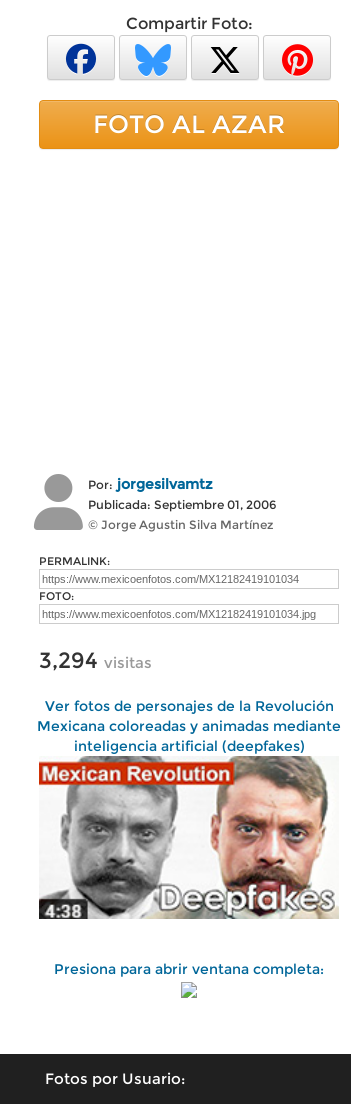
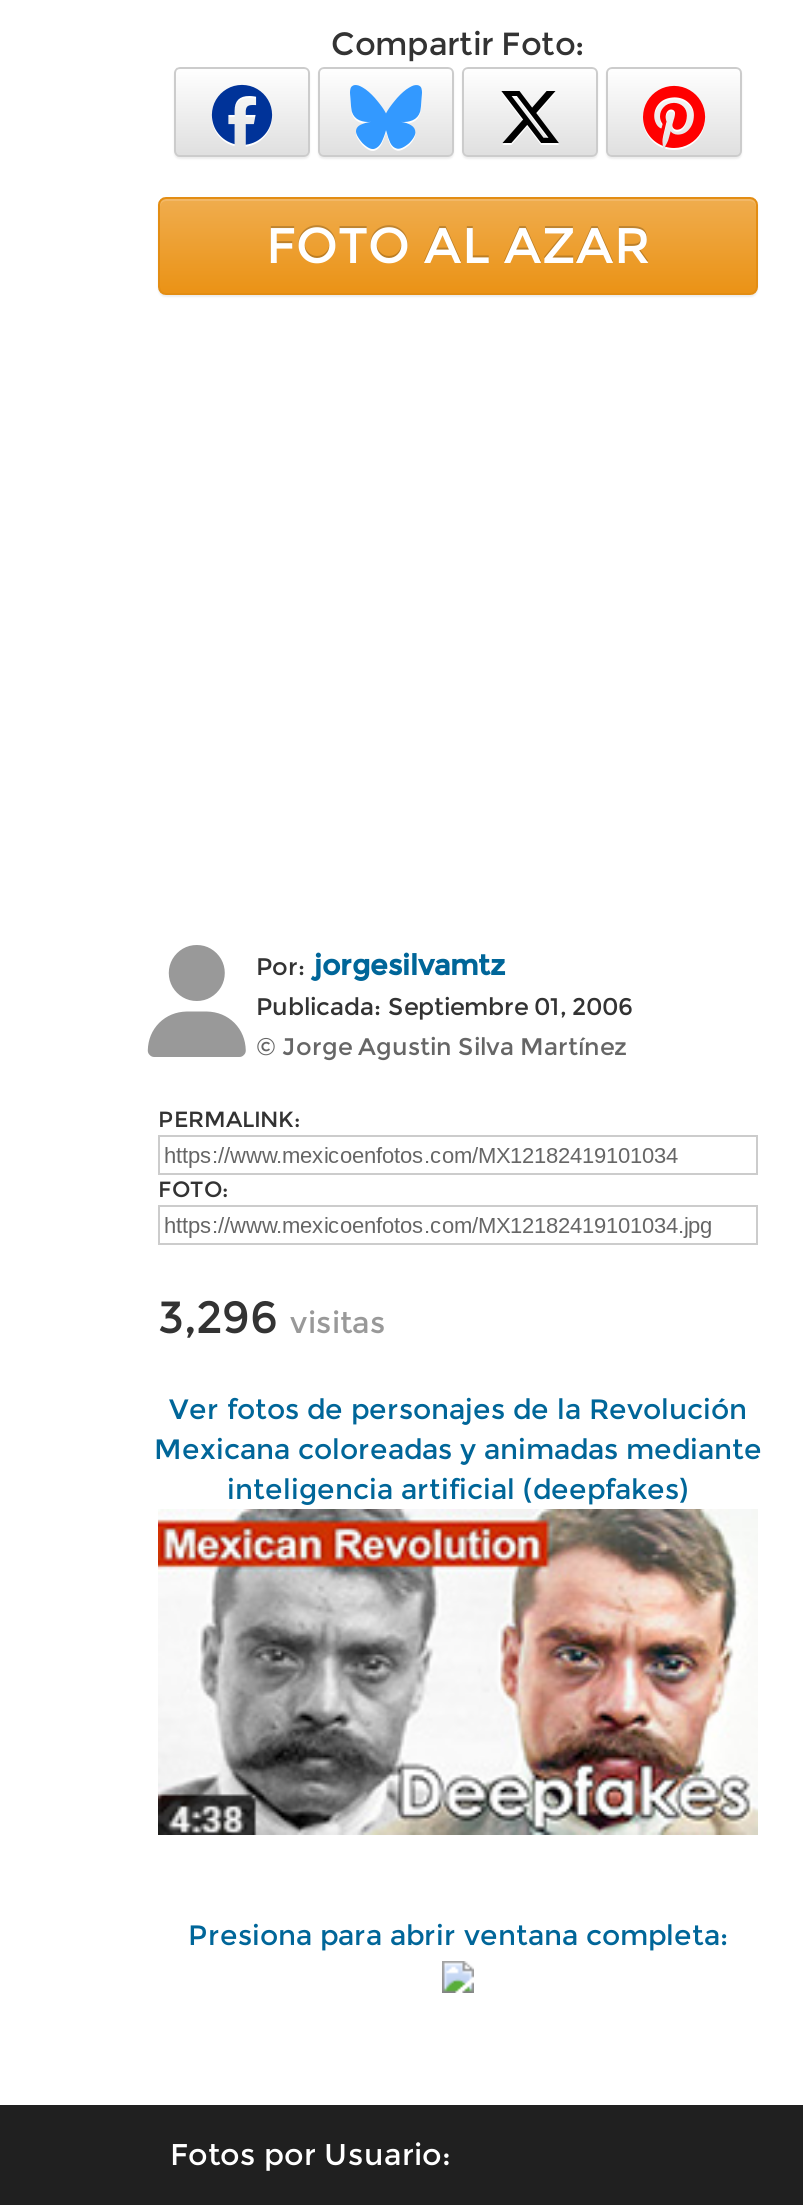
- 3,294 visitas
+ 3,296 visitas
